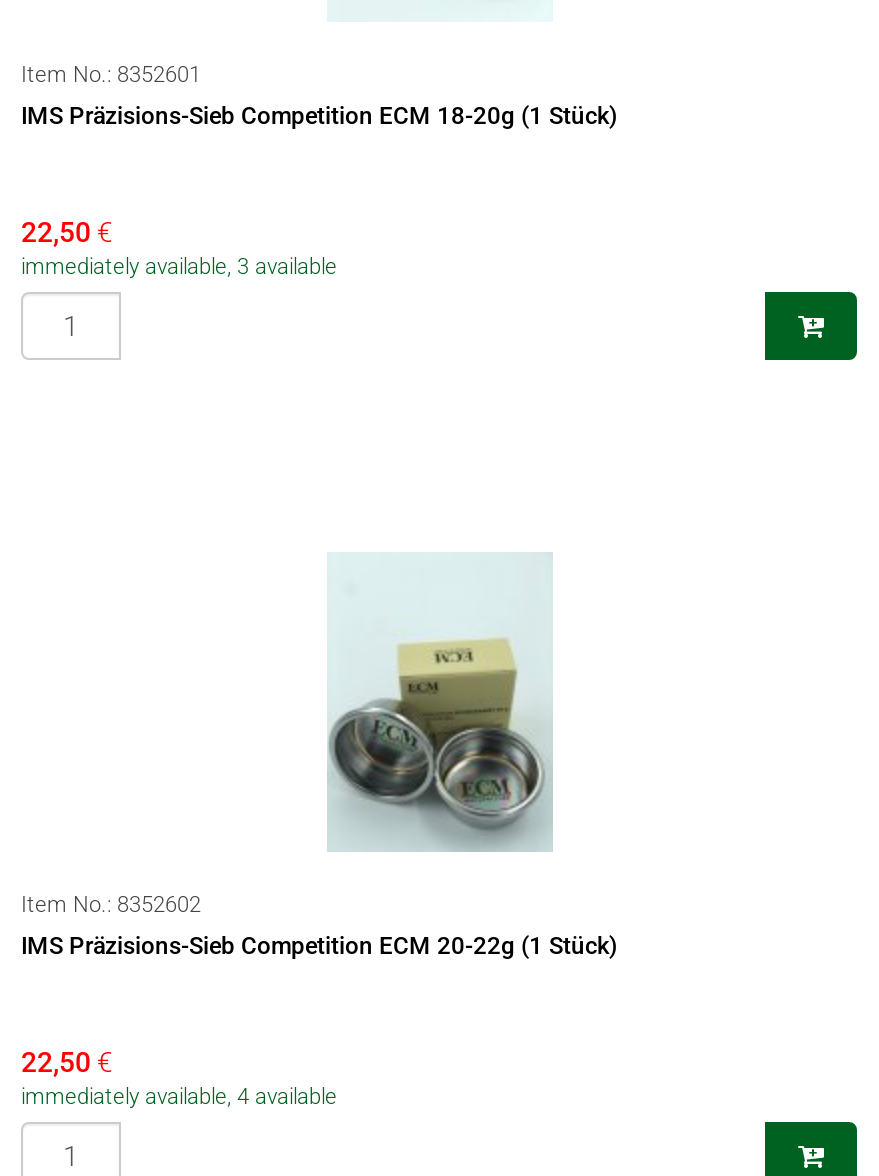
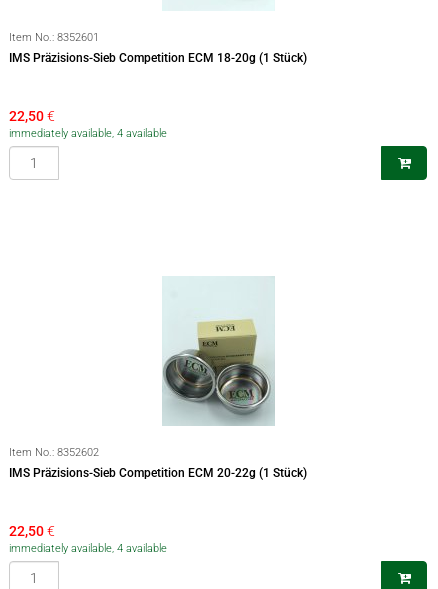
- immediately available, 3 available
+ immediately available, 4 available
